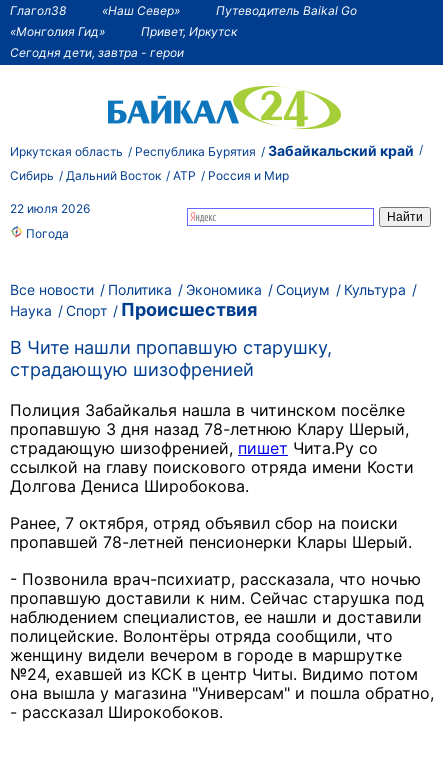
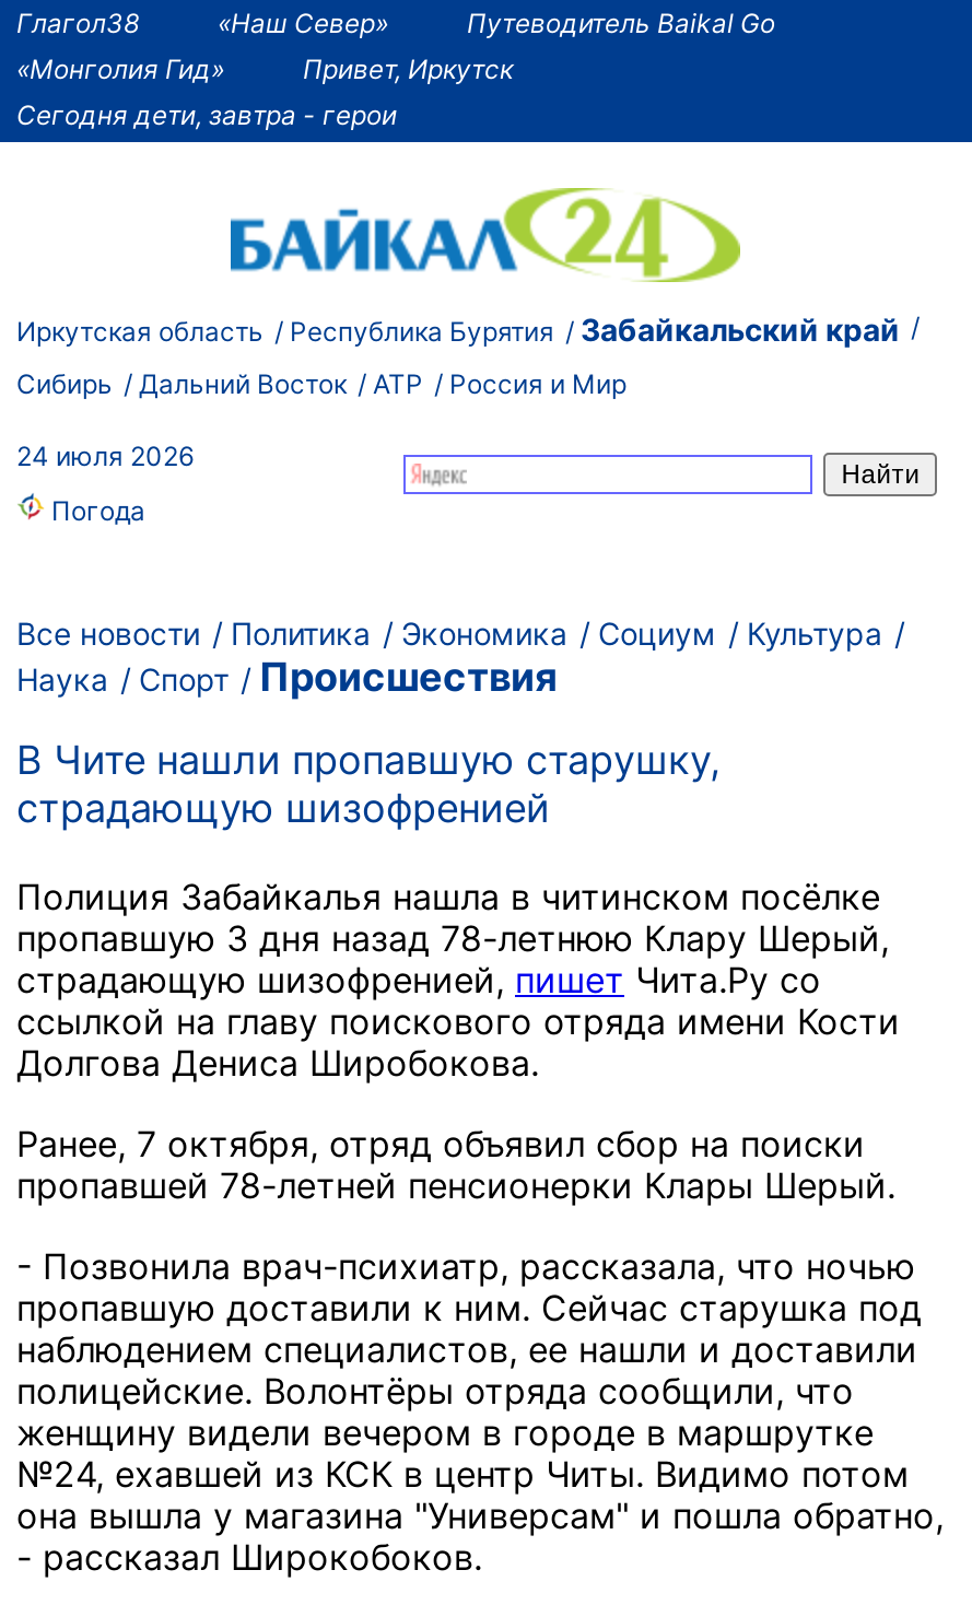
- 22 июля 2026
+ 24 июля 2026
